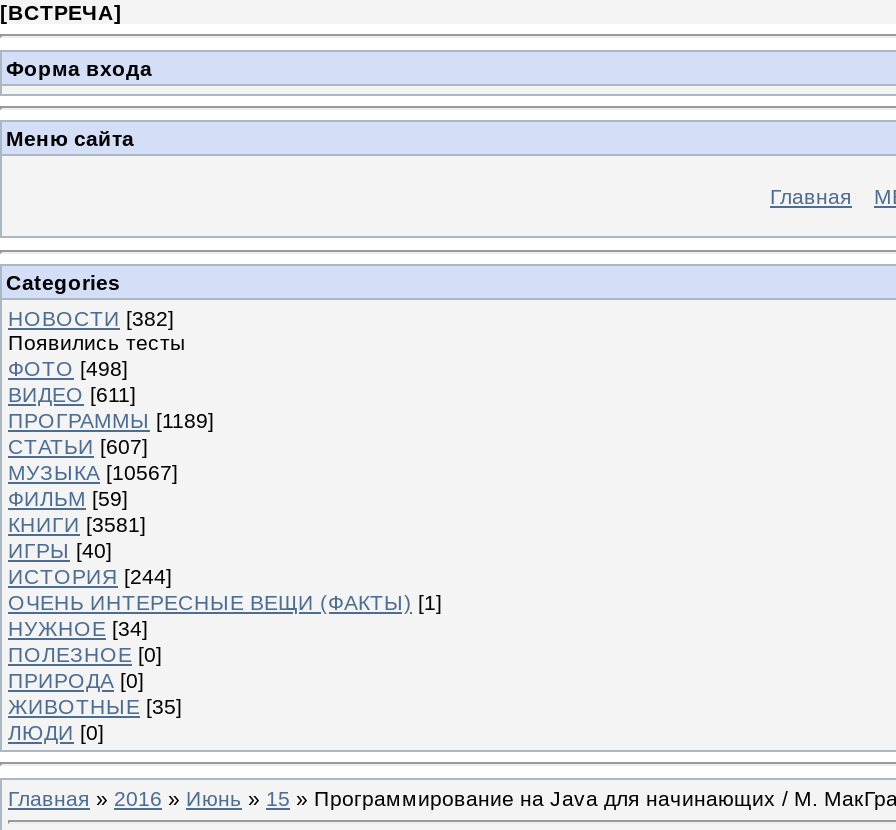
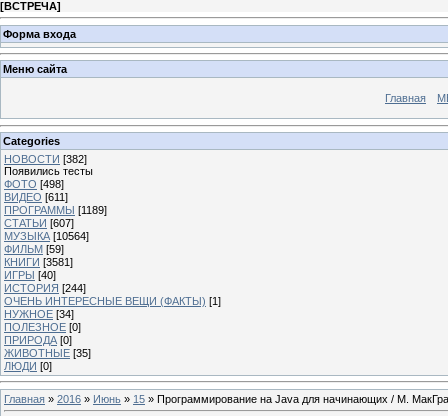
- МУЗЫКА [10567]
+ МУЗЫКА [10564]
